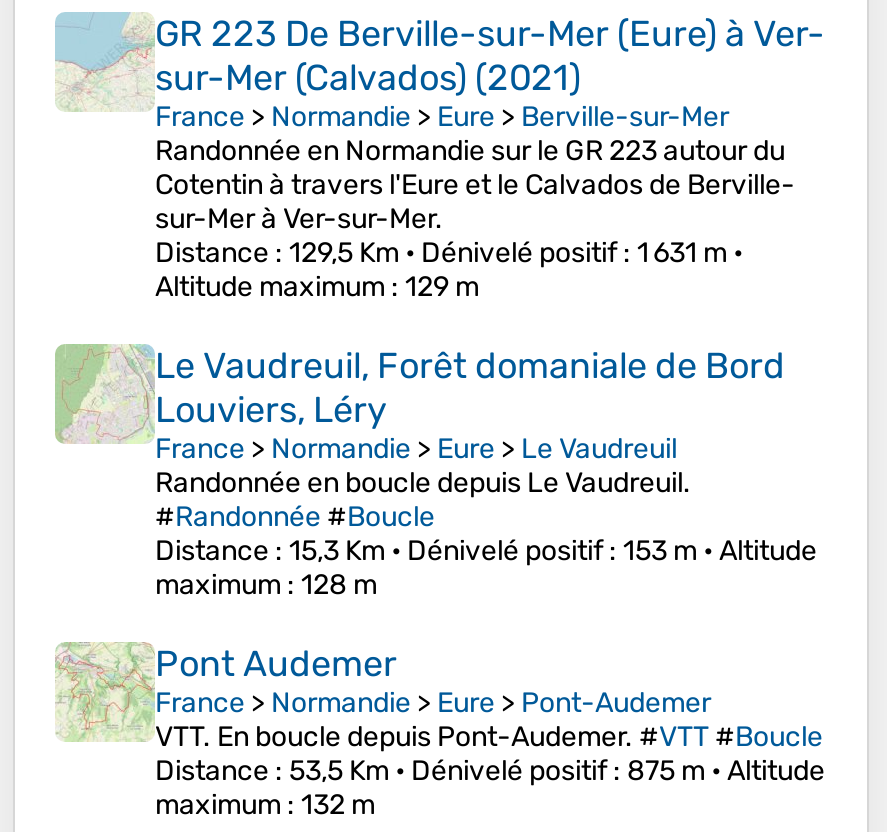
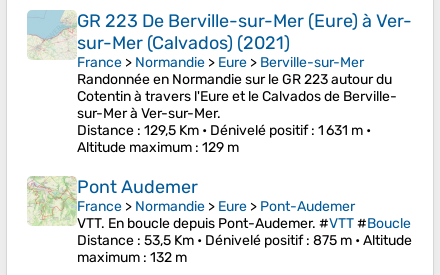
- [image]
- Le Vaudreuil, Forêt domaniale de Bord
- Louviers, Léry
- France > Normandie > Eure > Le Vaudreuil
- Randonnée en boucle depuis Le Vaudreuil.
- #Randonnée #Boucle
- Distance: 15,3 Km • Dénivelé positif: 153 m • Altitude
- maximum: 128 m
